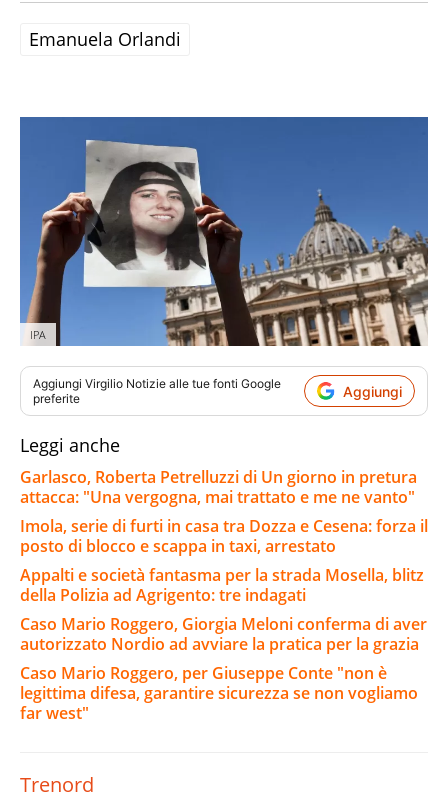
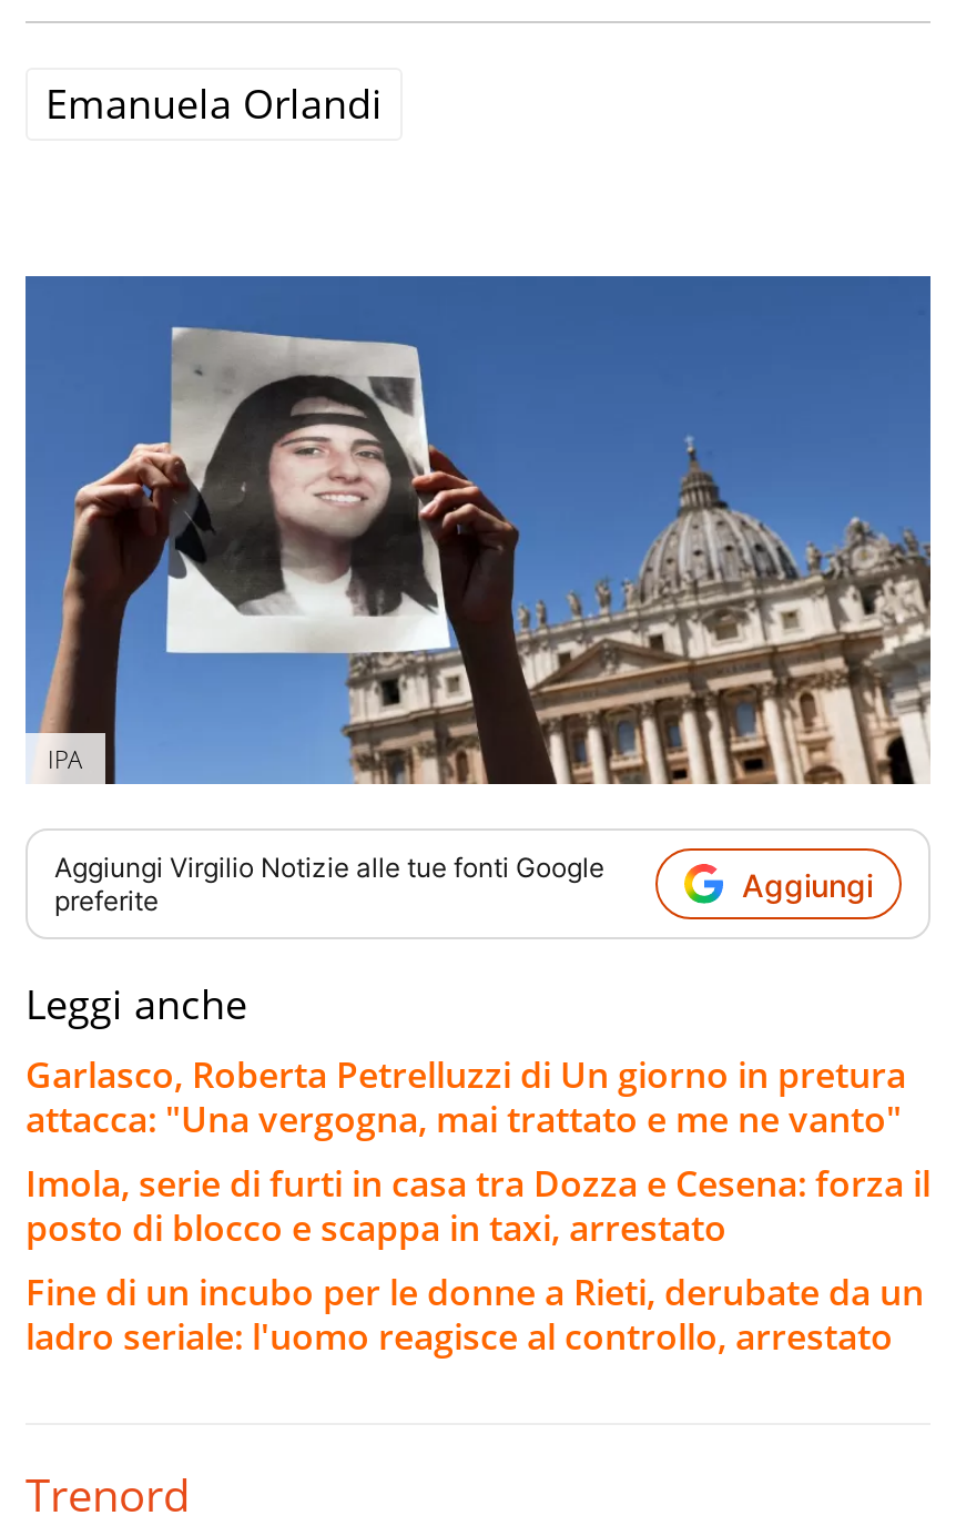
- Appalti e società fantasma per la strada Mosella, blitz
- della Polizia ad Agrigento: tre indagati
- Caso Mario Roggero, Giorgia Meloni conferma di aver
- autorizzato Nordio ad avviare la pratica per la grazia
- Caso Mario Roggero, per Giuseppe Conte "non è
- legittima difesa, garantire sicurezza se non vogliamo
- far west"
+ Fine di un incubo per le donne a Rieti, derubate da un
+ ladro seriale: l'uomo reagisce al controllo, arrestato
